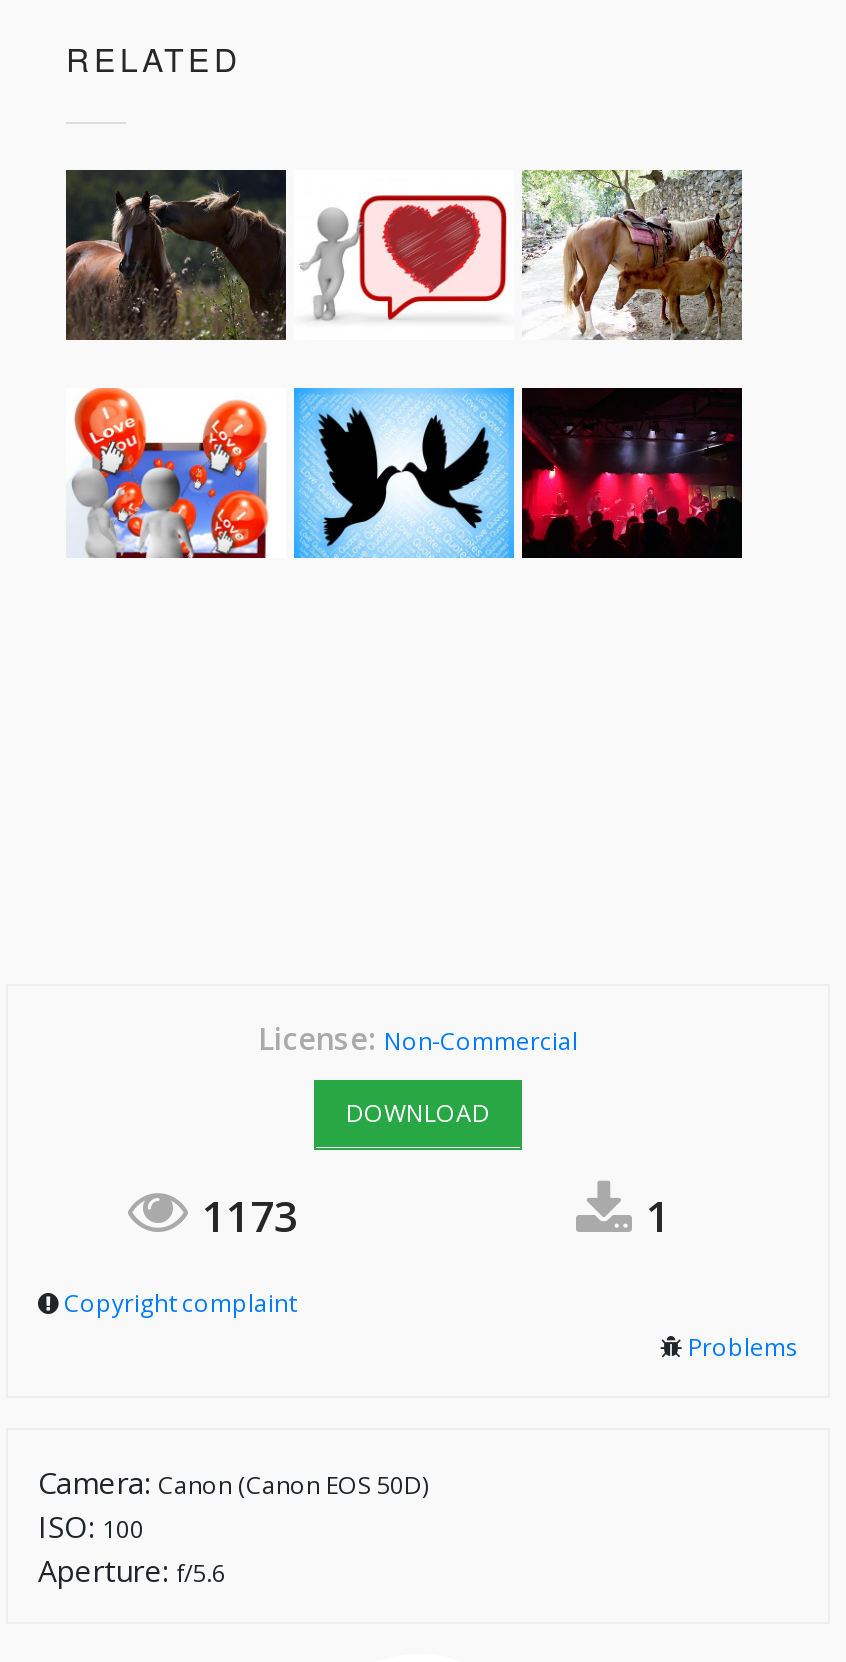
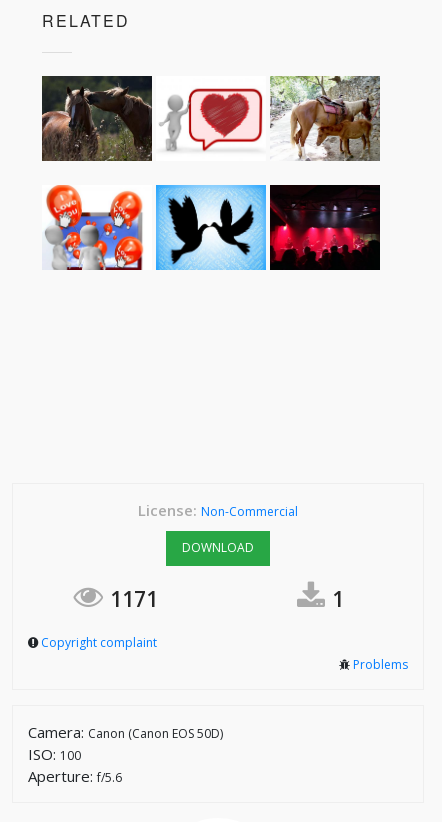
- 1173
+ 1171
